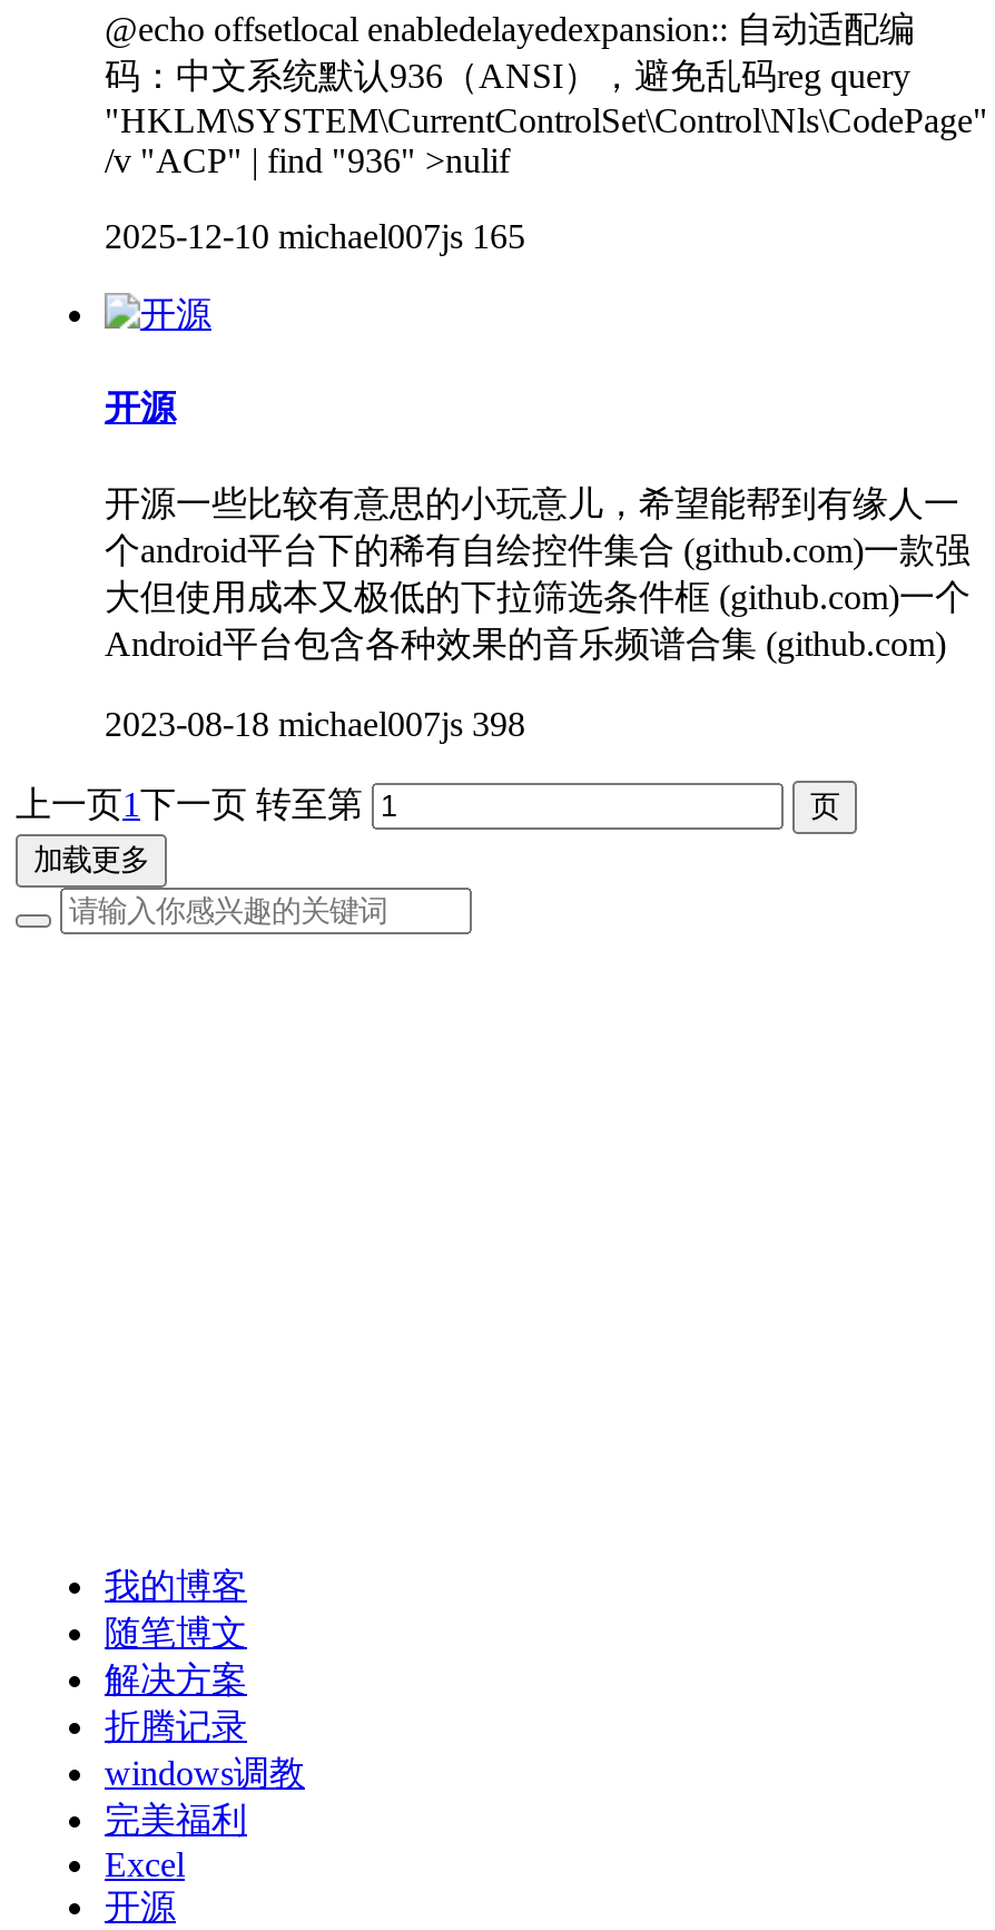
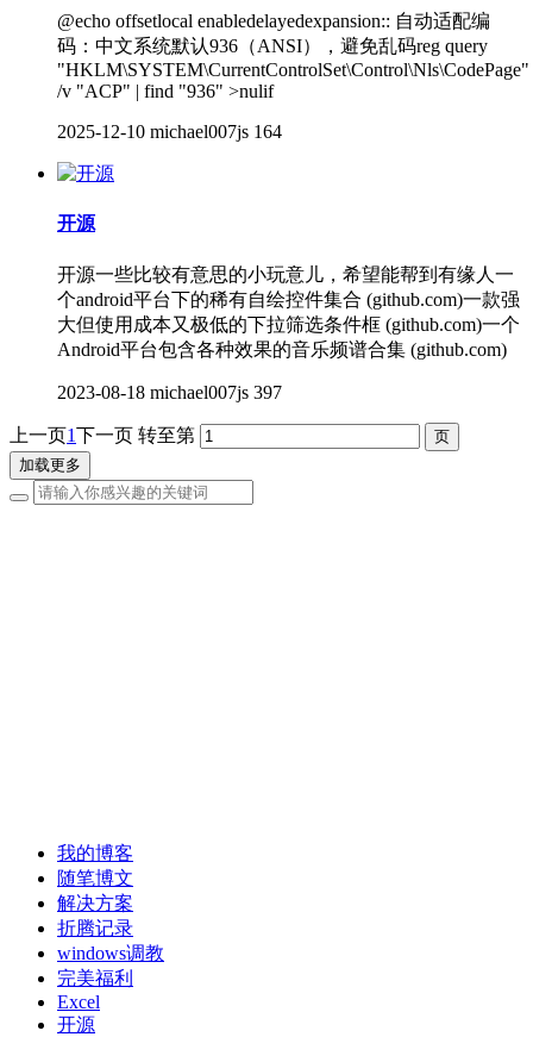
- 2025-12-10 michael007js 165
+ 2025-12-10 michael007js 164

- 2023-08-18 michael007js 398
+ 2023-08-18 michael007js 397
